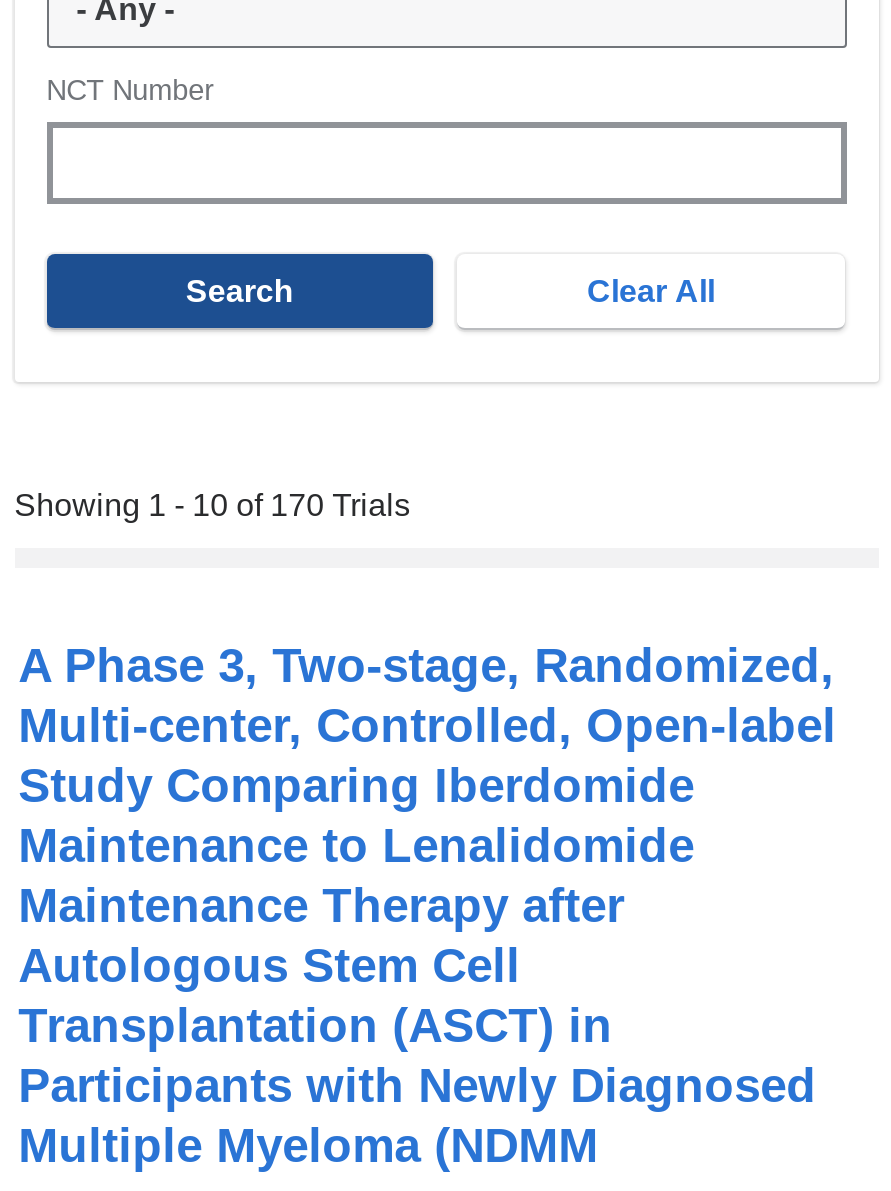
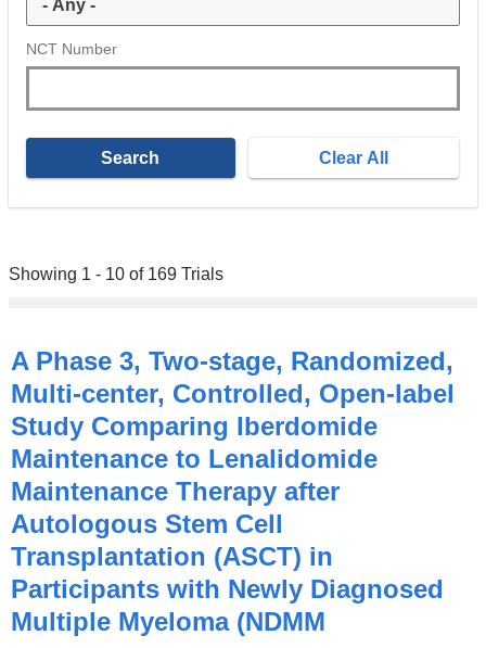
- Showing 1 - 10 of 170 Trials
+ Showing 1 - 10 of 169 Trials
